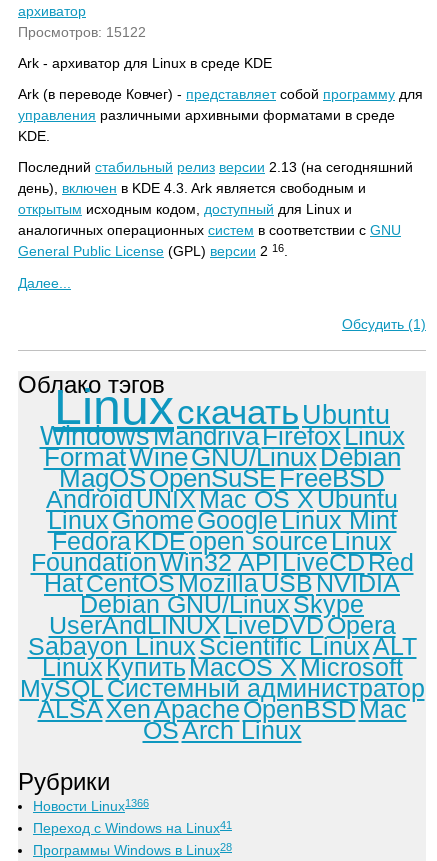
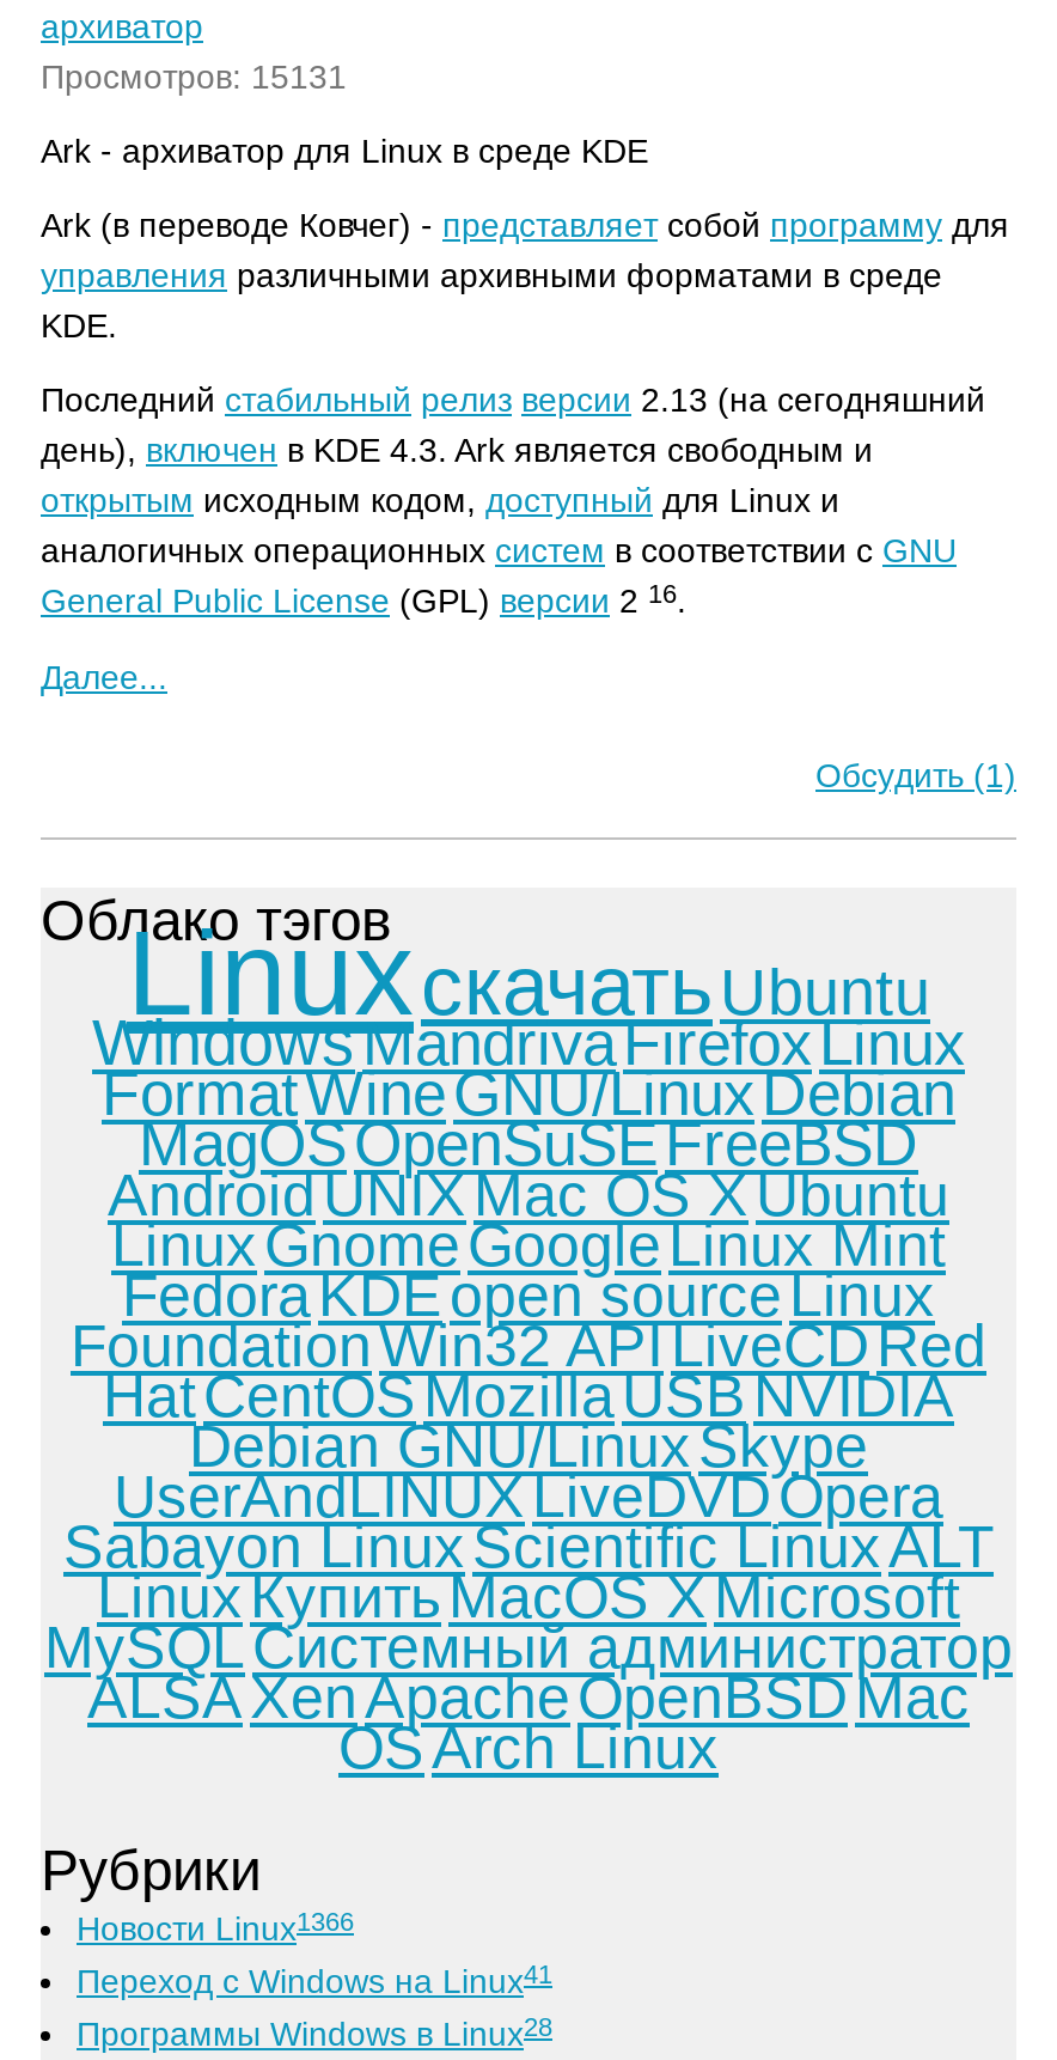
- Просмотров: 15122
+ Просмотров: 15131
